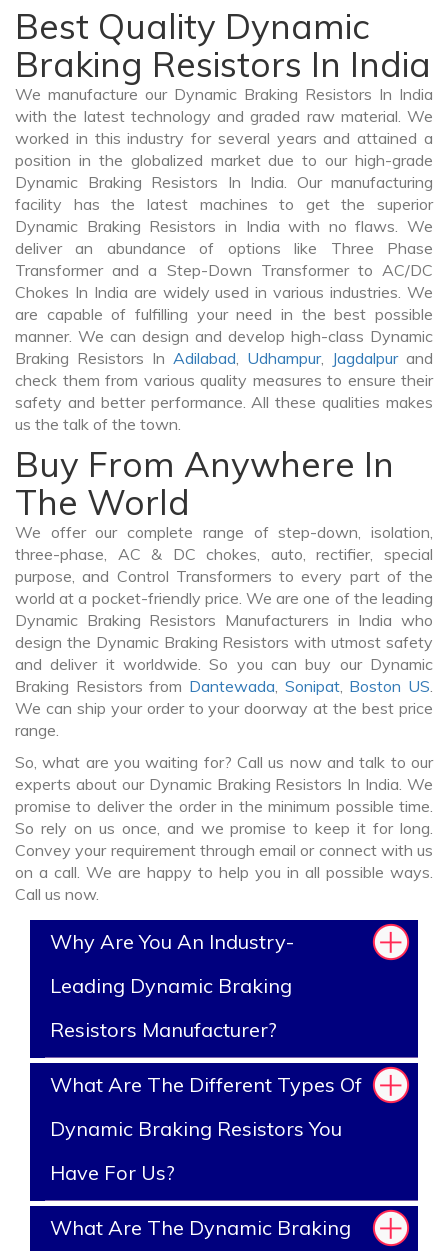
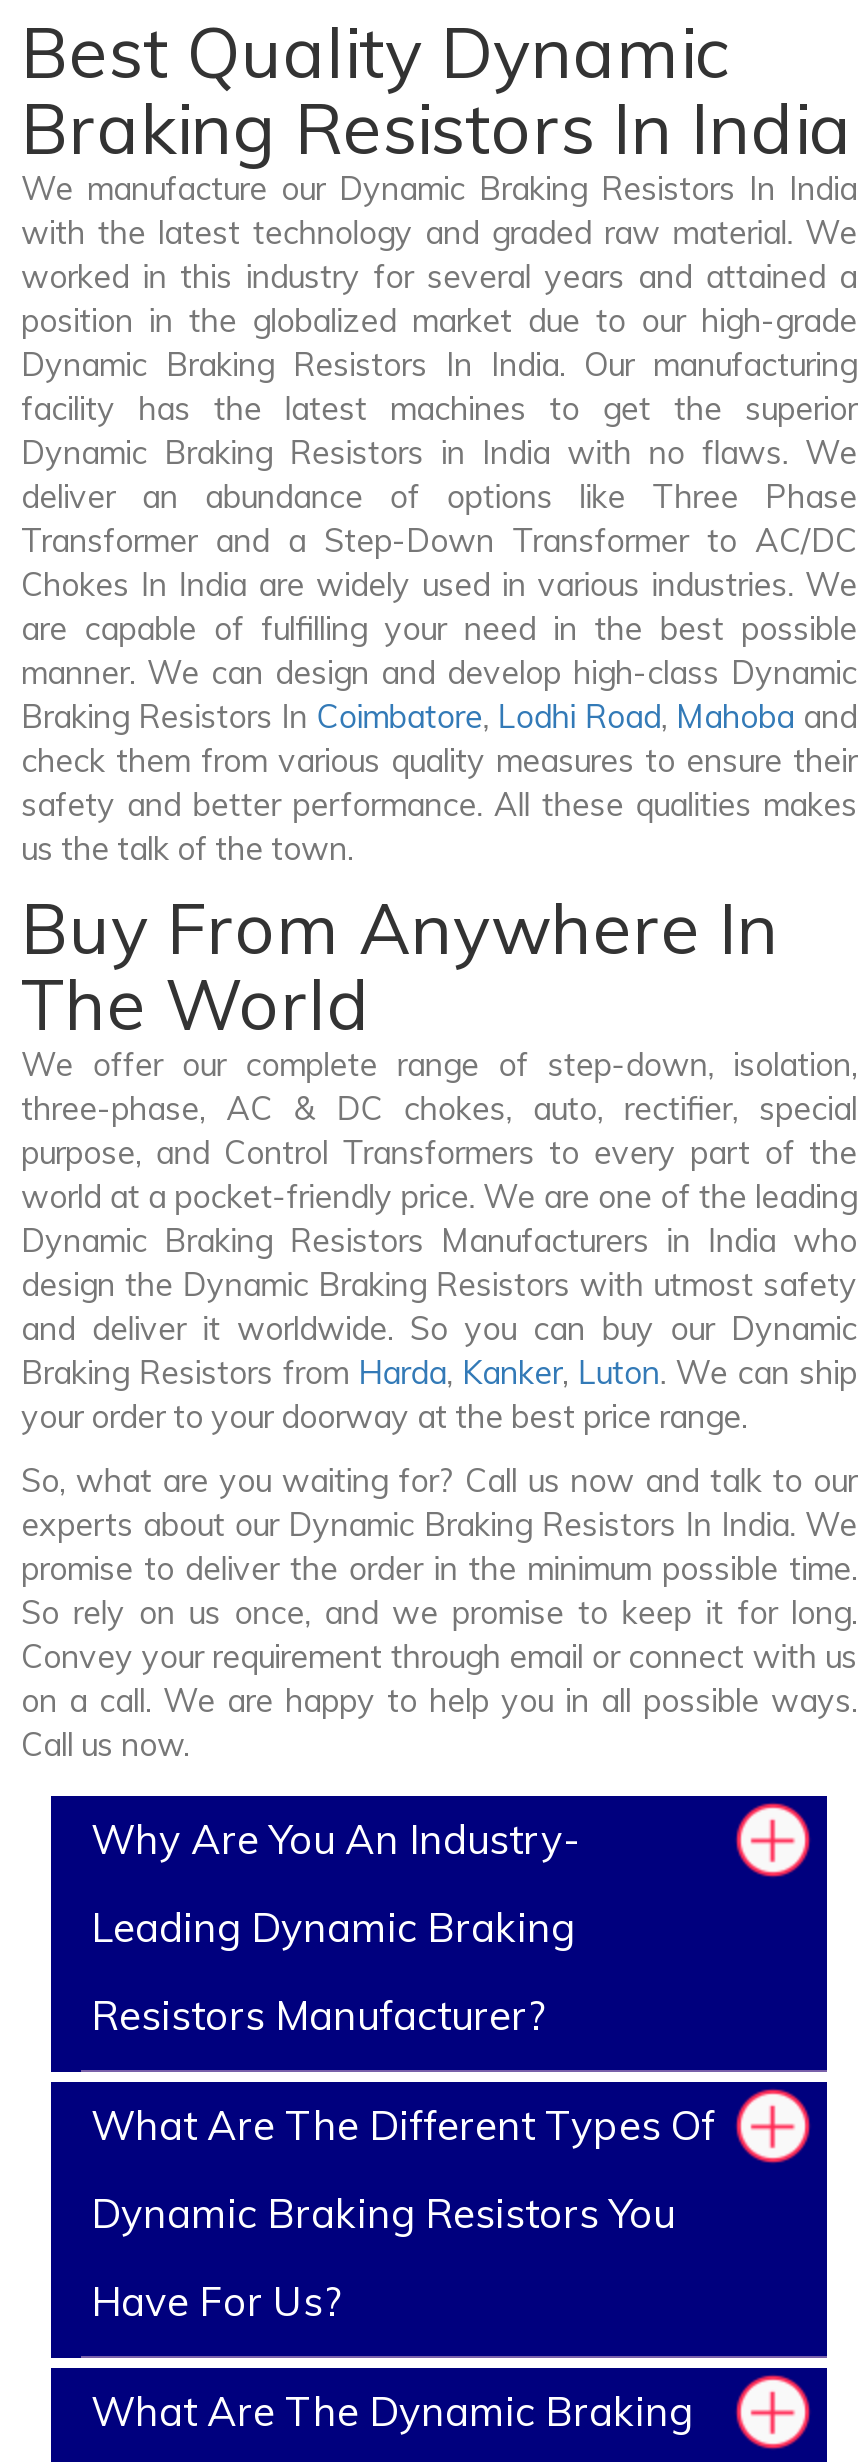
- Braking Resistors In Adilabad, Udhampur, Jagdalpur and
+ Braking Resistors In Coimbatore, Lodhi Road, Mahoba and

- Braking Resistors from Dantewada, Sonipat, Boston US.
- We can ship your order to your doorway at the best price
- range.
+ Braking Resistors from Harda, Kanker, Luton. We can ship
+ your order to your doorway at the best price range.
